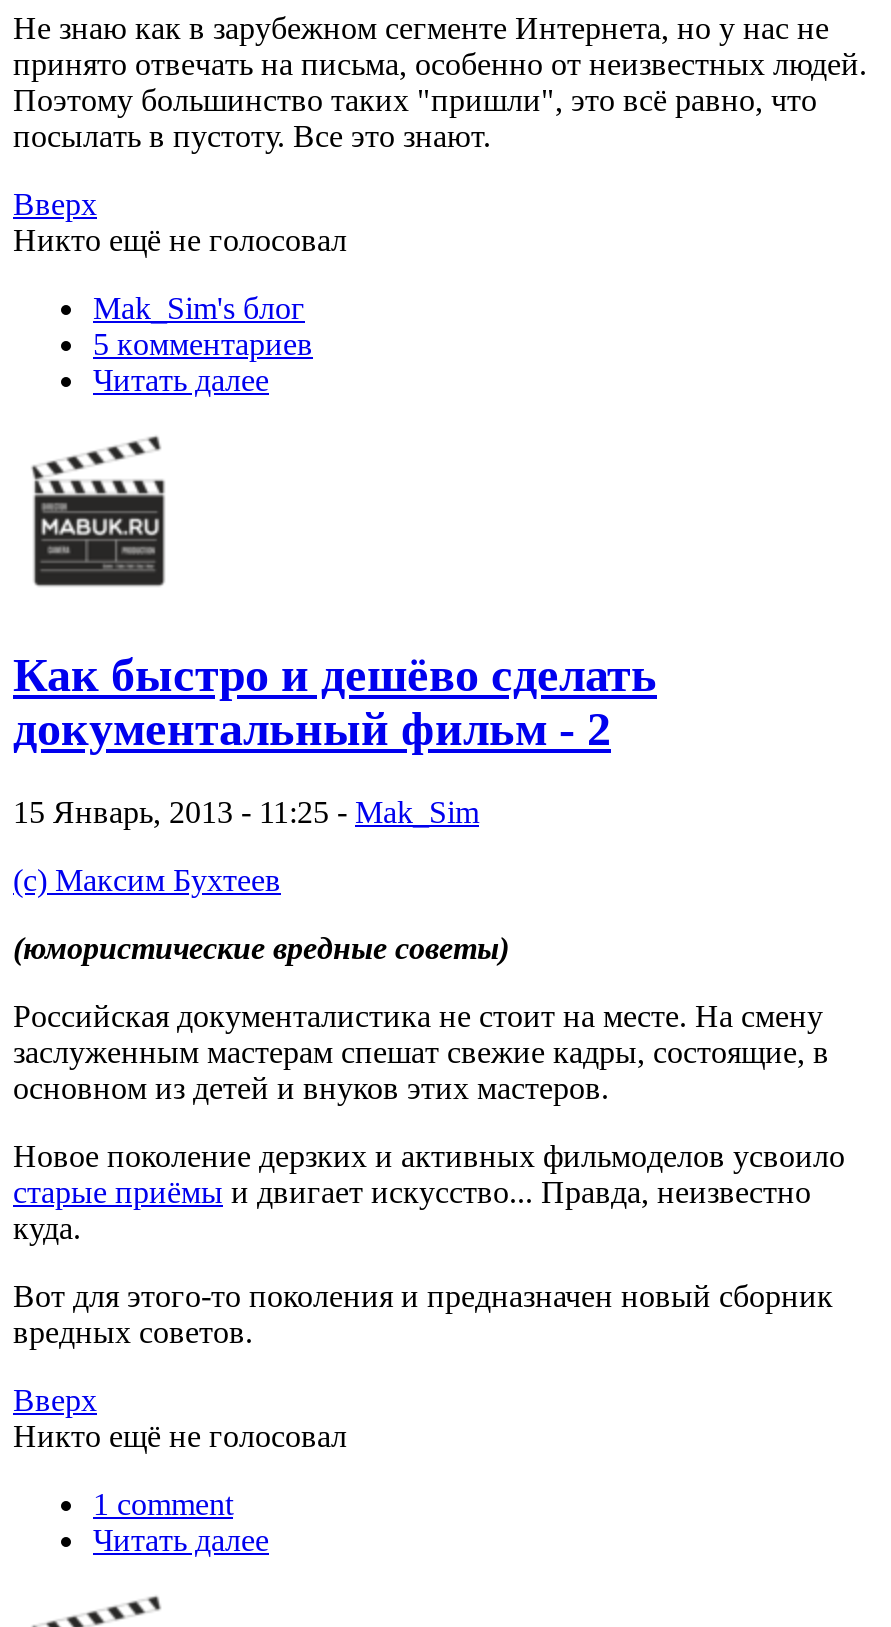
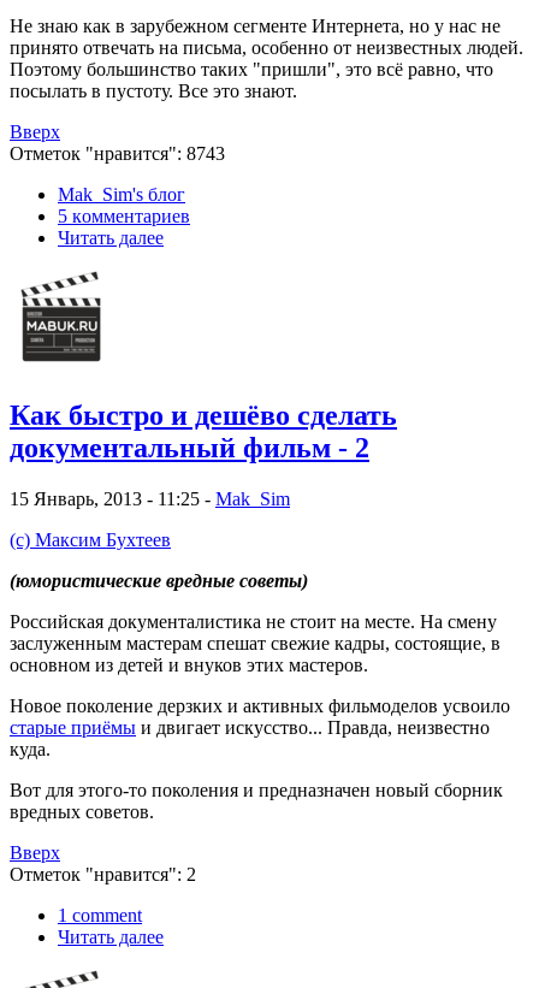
- Никто ещё не голосовал
+ Отметок "нравится": 8743

- Никто ещё не голосовал
+ Отметок "нравится": 2
